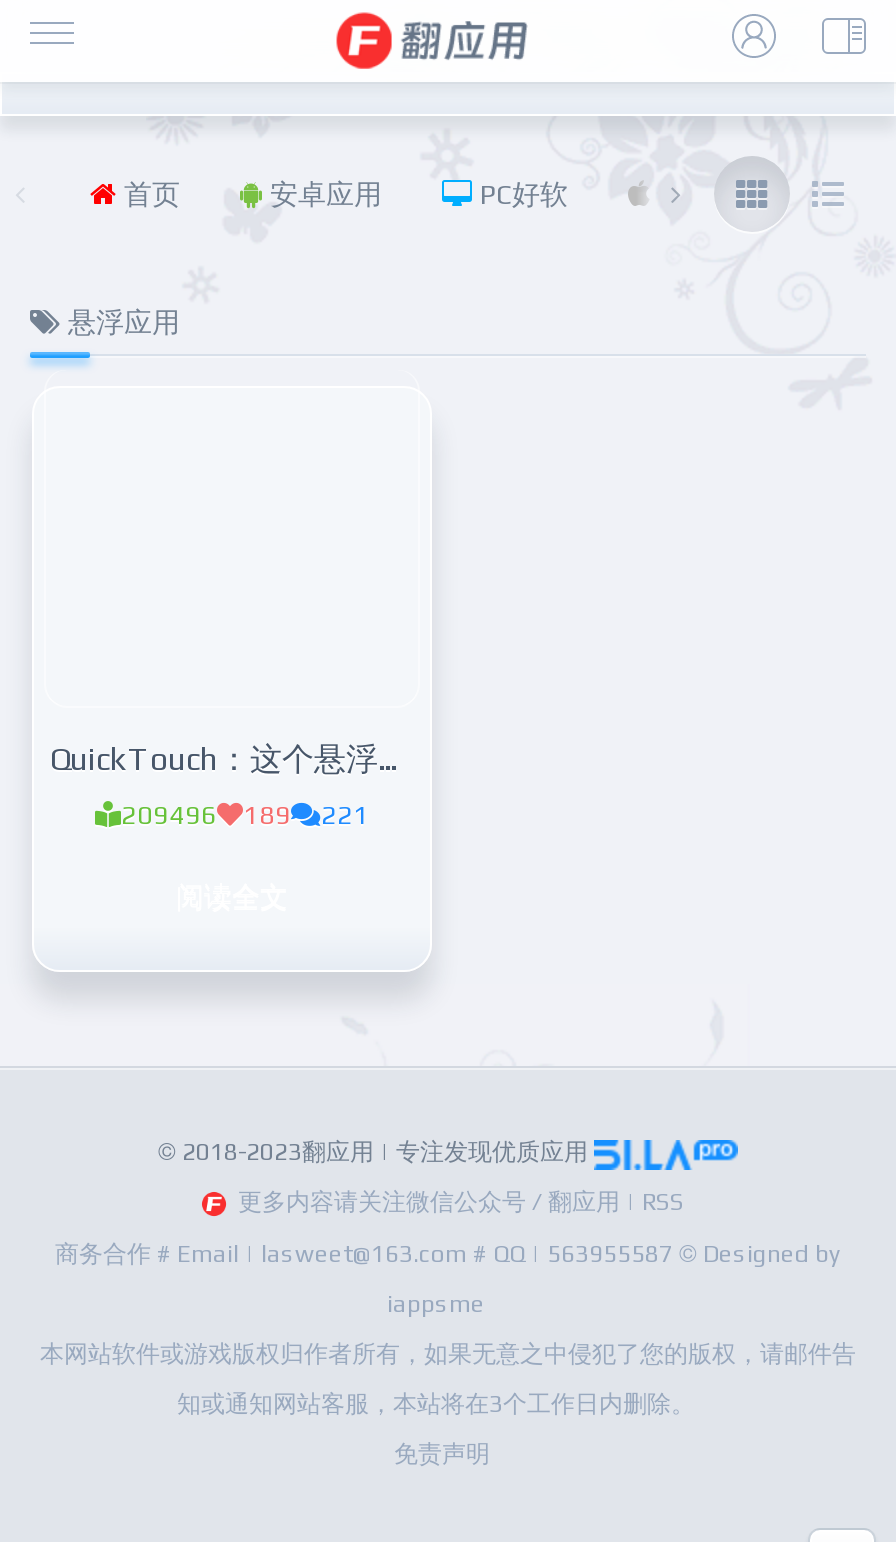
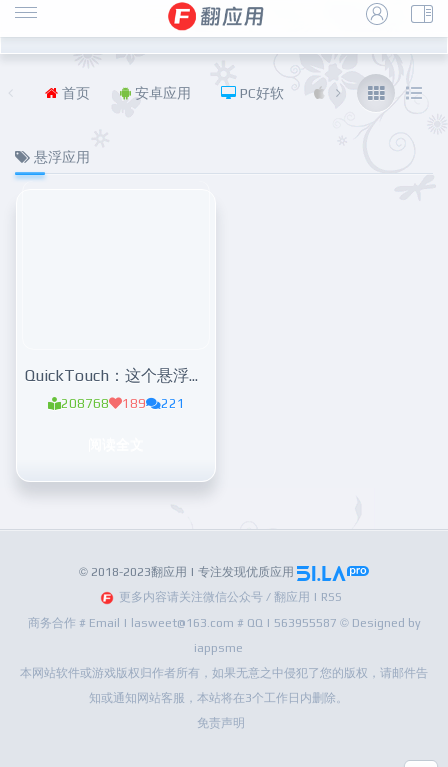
- 209496 189 221
+ 208768 189 221
